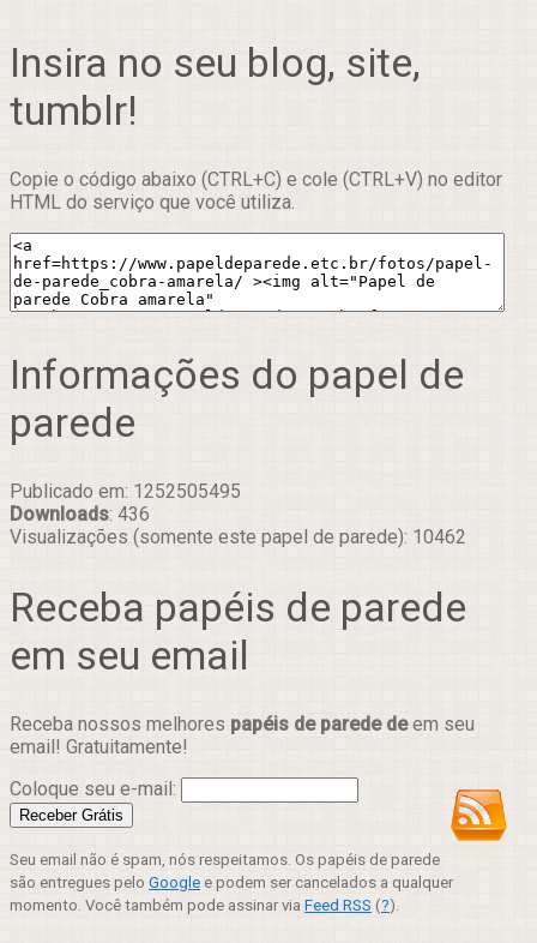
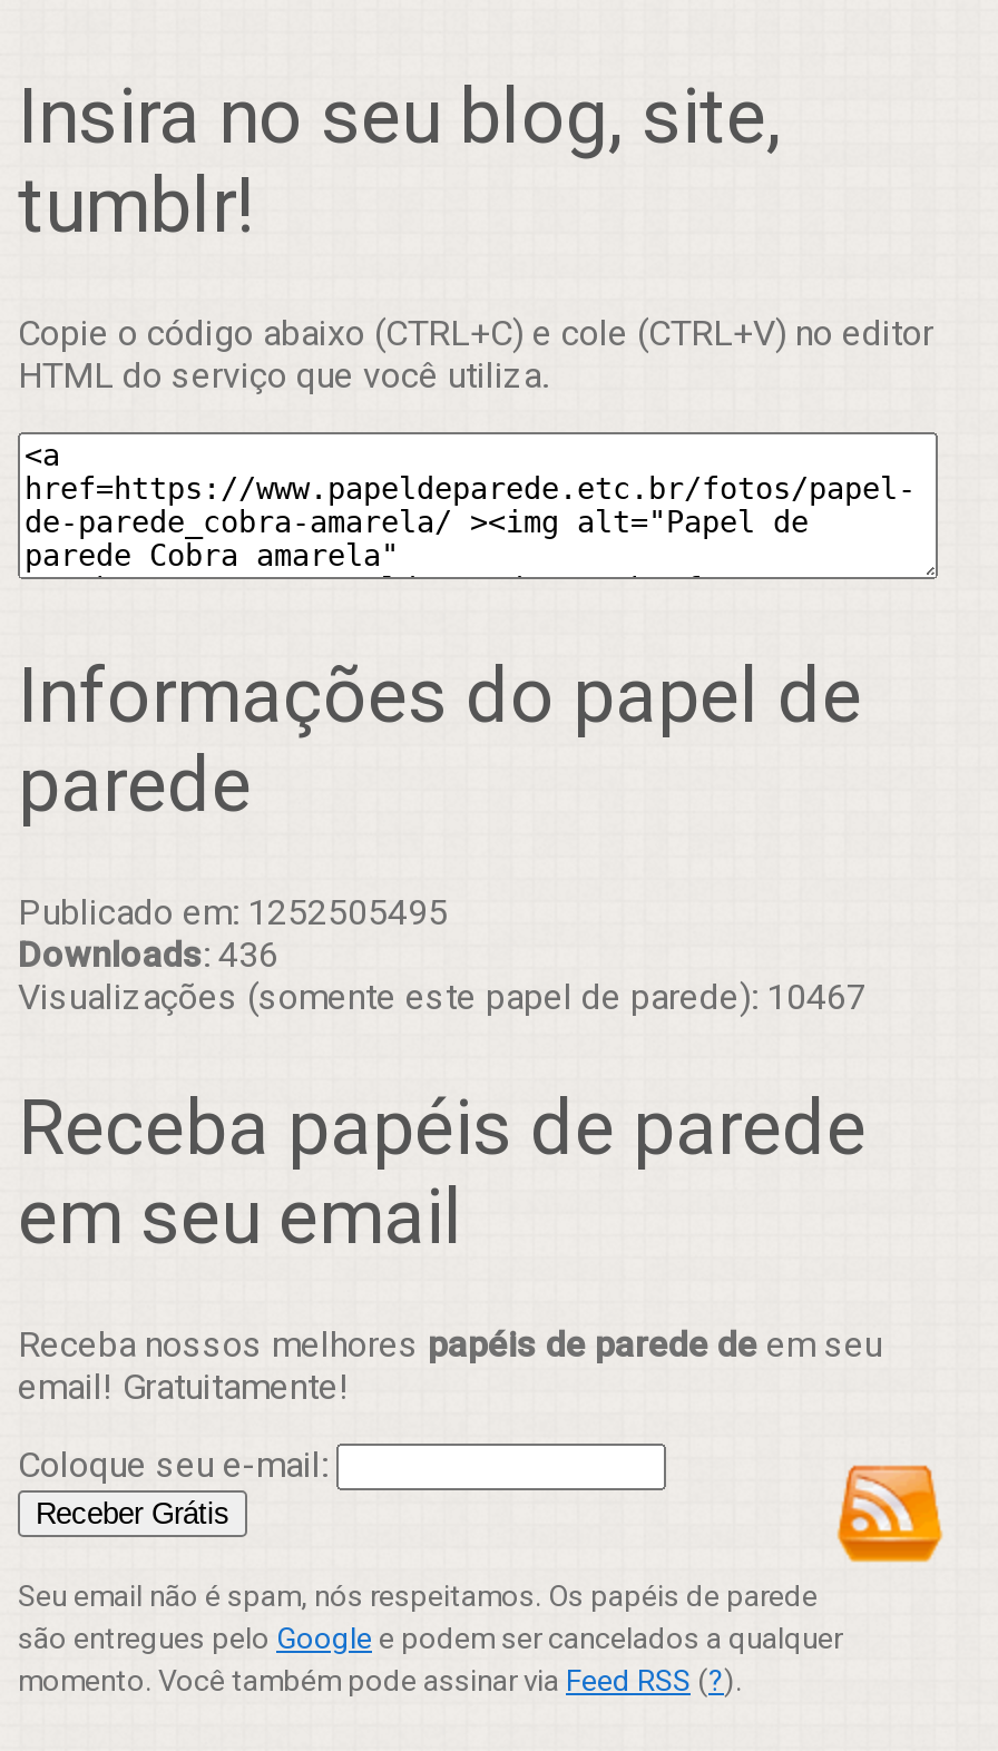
- Visualizações (somente este papel de parede): 10462
+ Visualizações (somente este papel de parede): 10467
